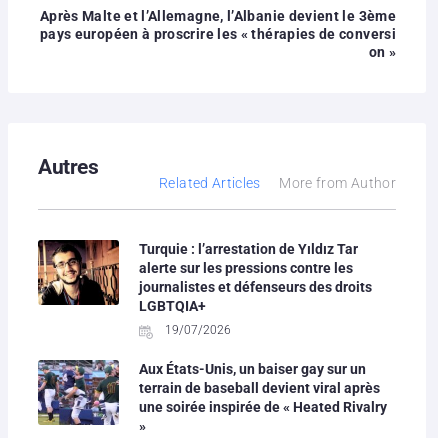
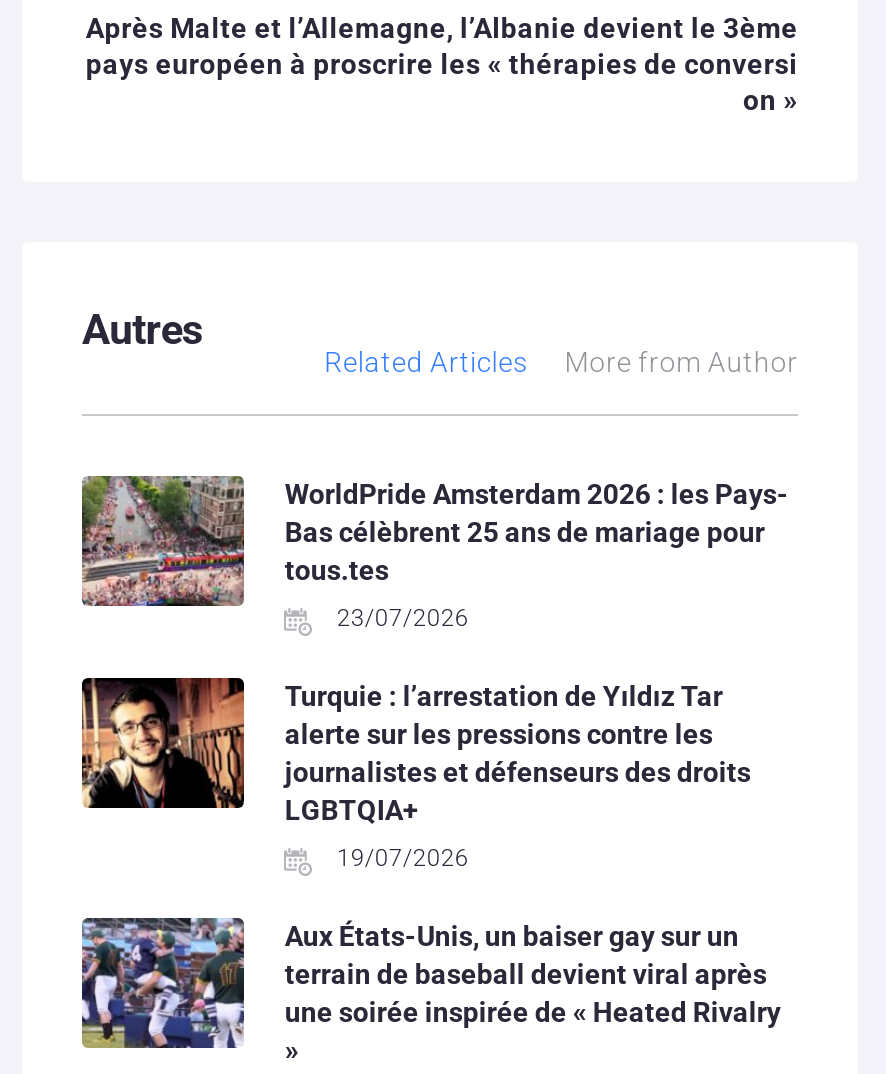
+ [image]
+ WorldPride Amsterdam 2026 : les Pays-
+ Bas célèbrent 25 ans de mariage pour
+ tous.tes
+ 23/07/2026
